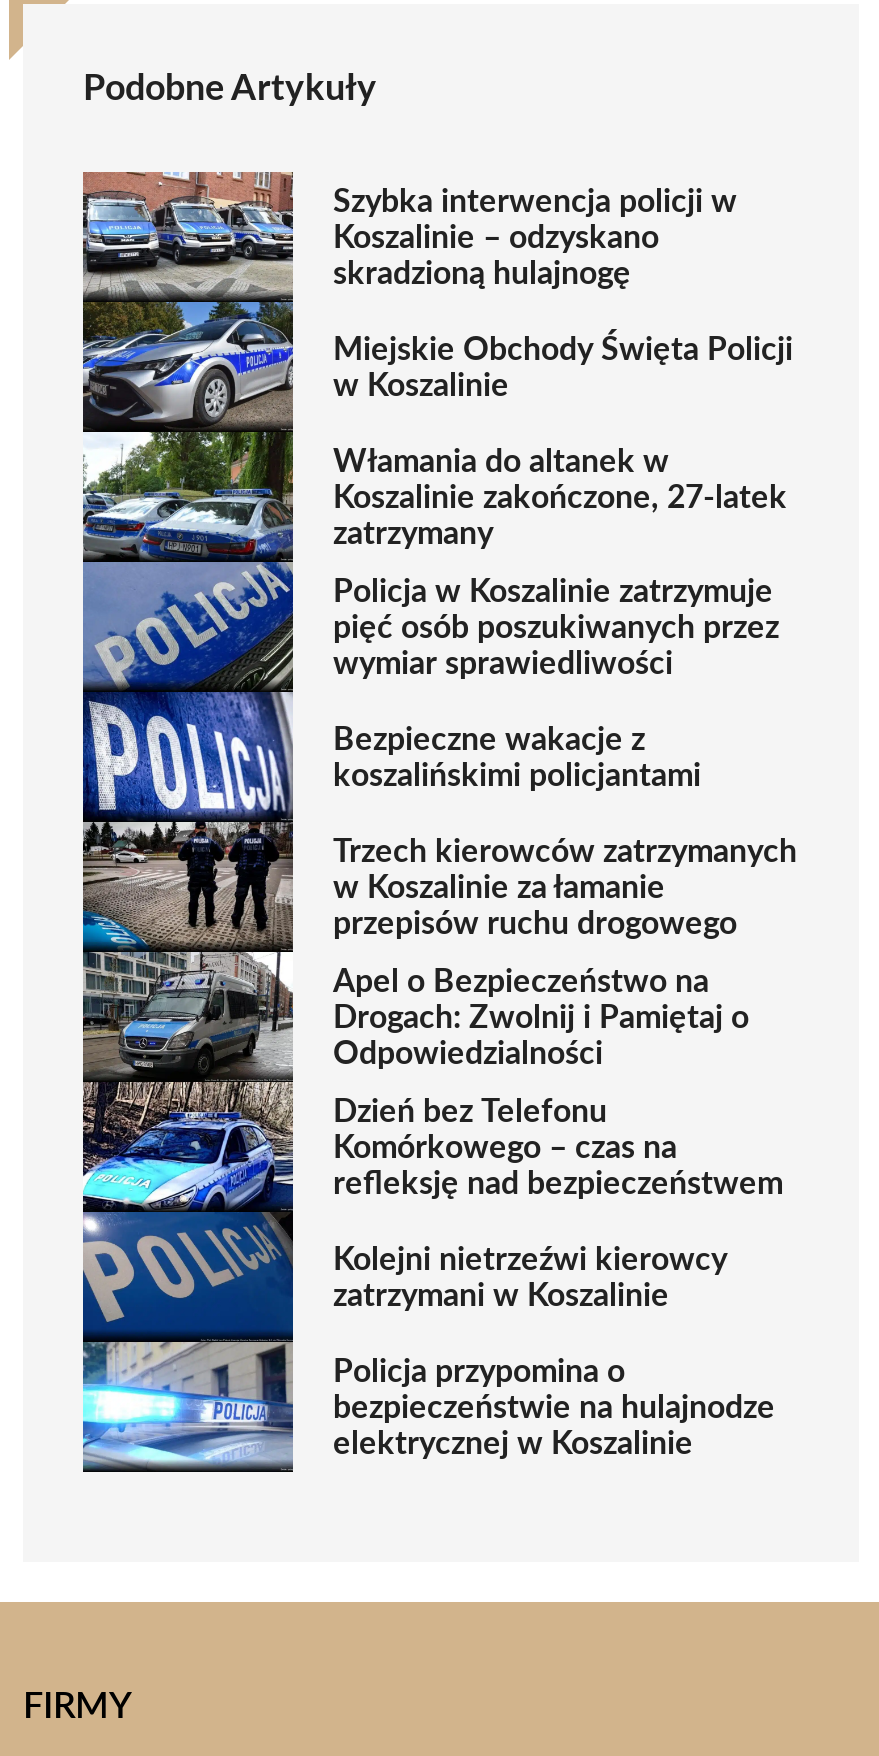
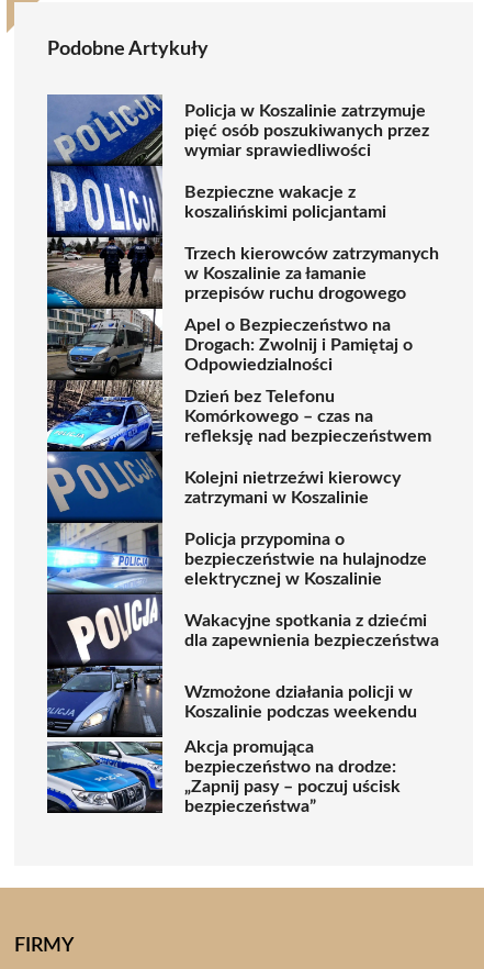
- [image]
- Szybka interwencja policji w
- Koszalinie – odzyskano
- skradzioną hulajnogę
- Miejskie Obchody Święta Policji
- w Koszalinie
- Włamania do altanek w
- Koszalinie zakończone, 27-latek
- zatrzymany

moved up: Policja w Koszalinie zatrzymuje | pięć osób poszukiwanych przez | wymiar sprawiedliwości | ... | bezpieczeństwie na hulajnodze | elektrycznej w Koszalinie

+ [image]
+ Wakacyjne spotkania z dziećmi
+ dla zapewnienia bezpieczeństwa
+ Wzmożone działania policji w
+ Koszalinie podczas weekendu
+ Akcja promująca
+ bezpieczeństwo na drodze:
+ „Zapnij pasy – poczuj uścisk
+ bezpieczeństwa”
